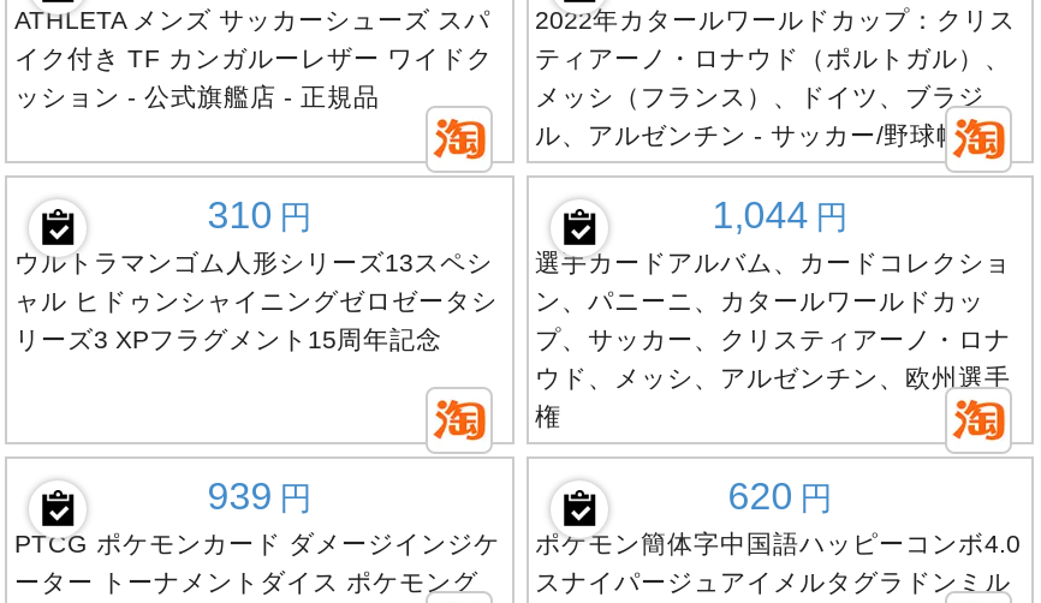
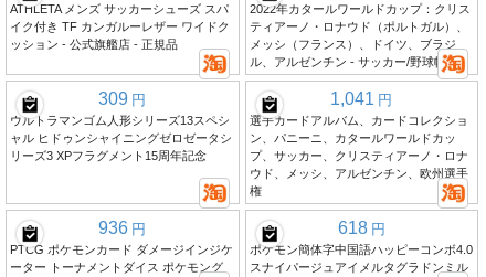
- 310 円
+ 309 円

- 1,044 円
+ 1,041 円

- 939 円
+ 936 円

- 620 円
+ 618 円
